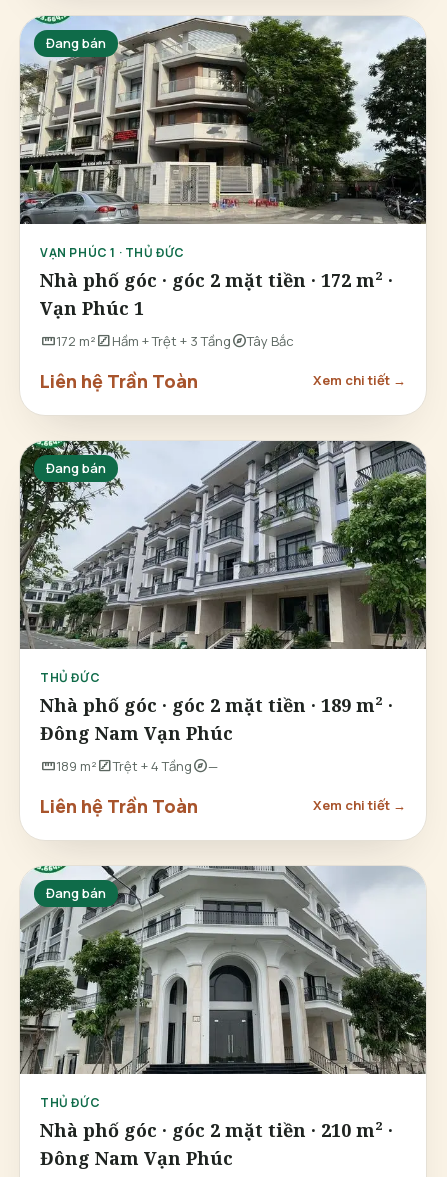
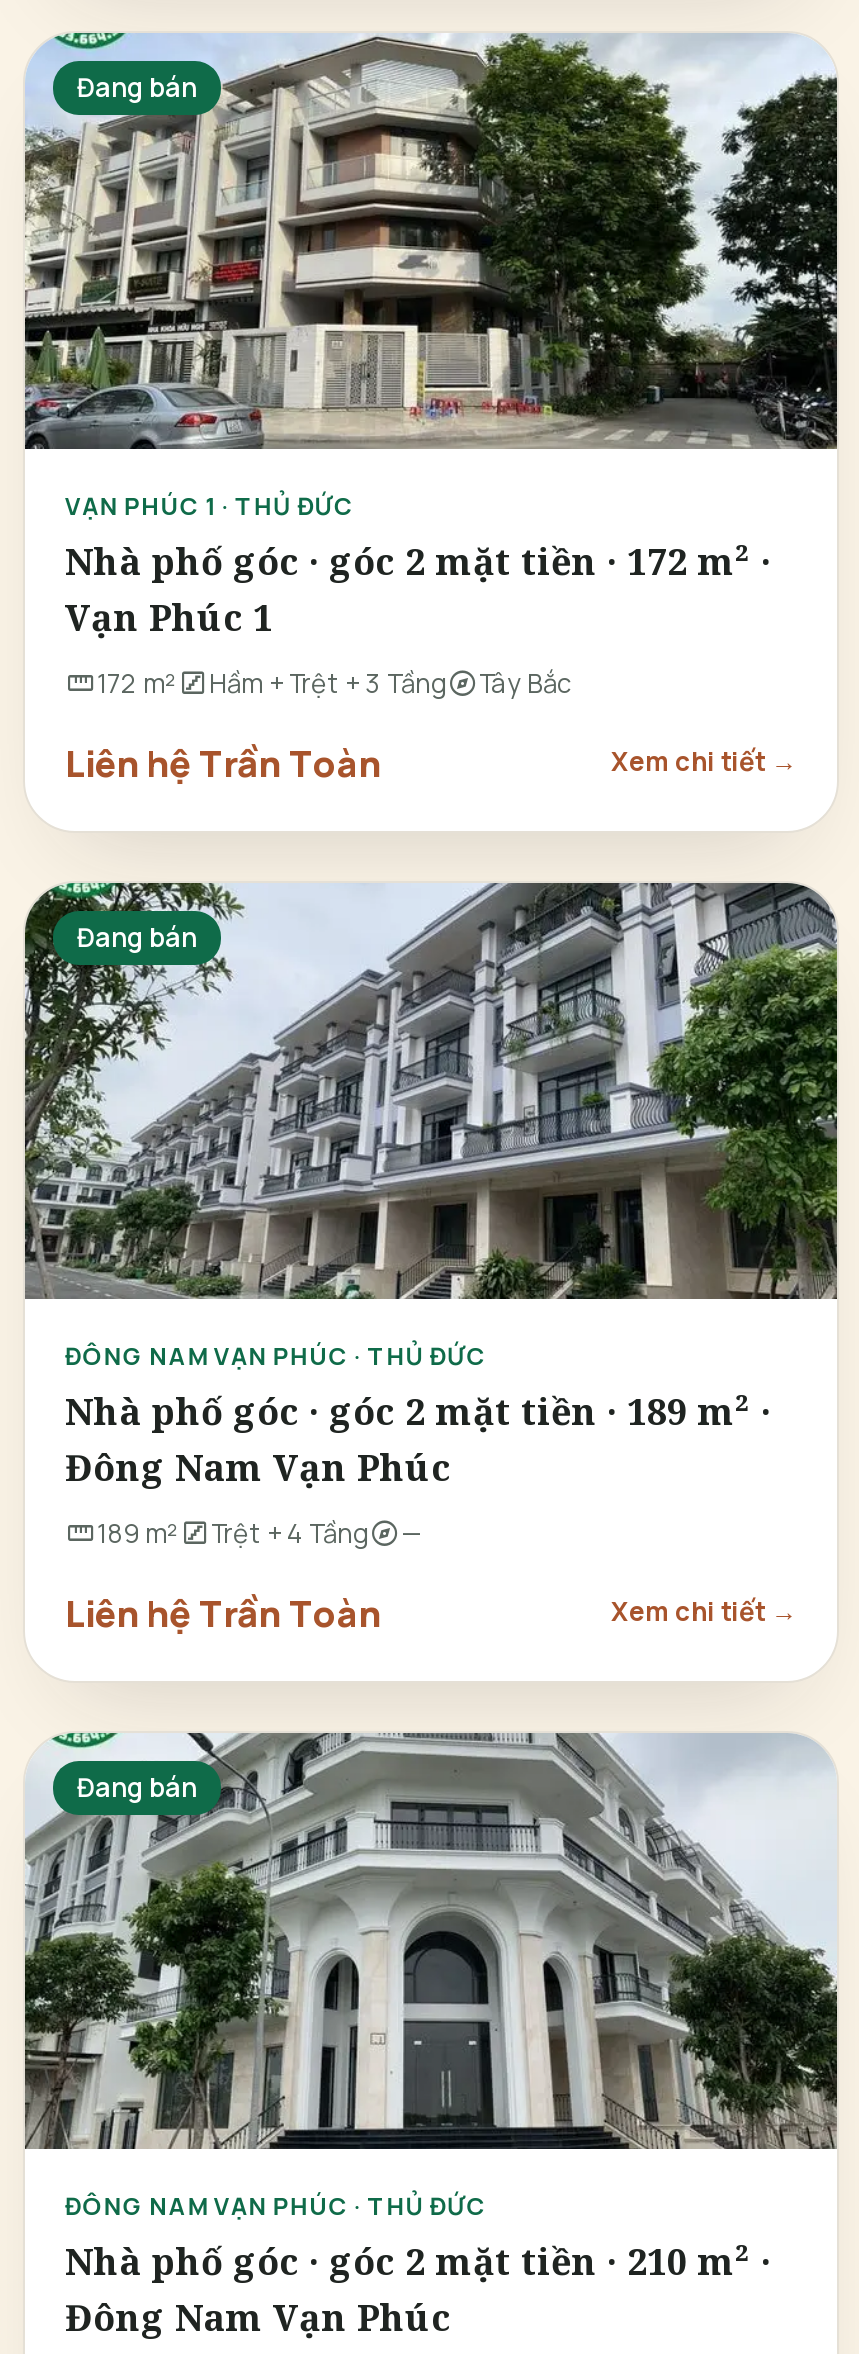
- THỦ ĐỨC
+ ĐÔNG NAM VẠN PHÚC · THỦ ĐỨC

- THỦ ĐỨC
+ ĐÔNG NAM VẠN PHÚC · THỦ ĐỨC
